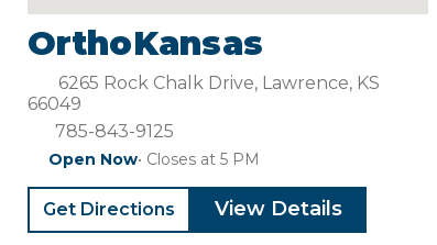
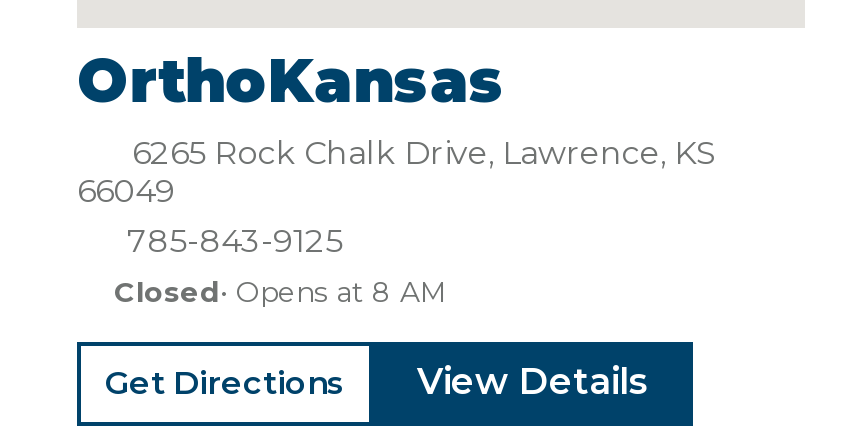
- Open Now • Closes at 5 PM
+ Closed • Opens at 8 AM
